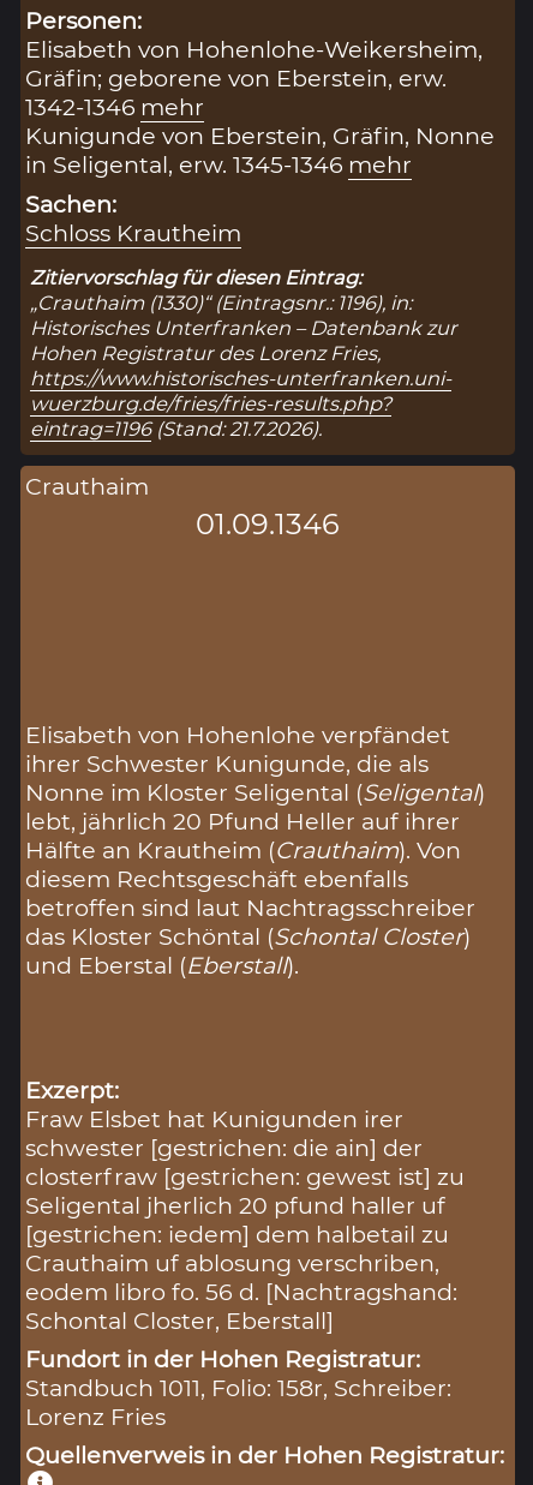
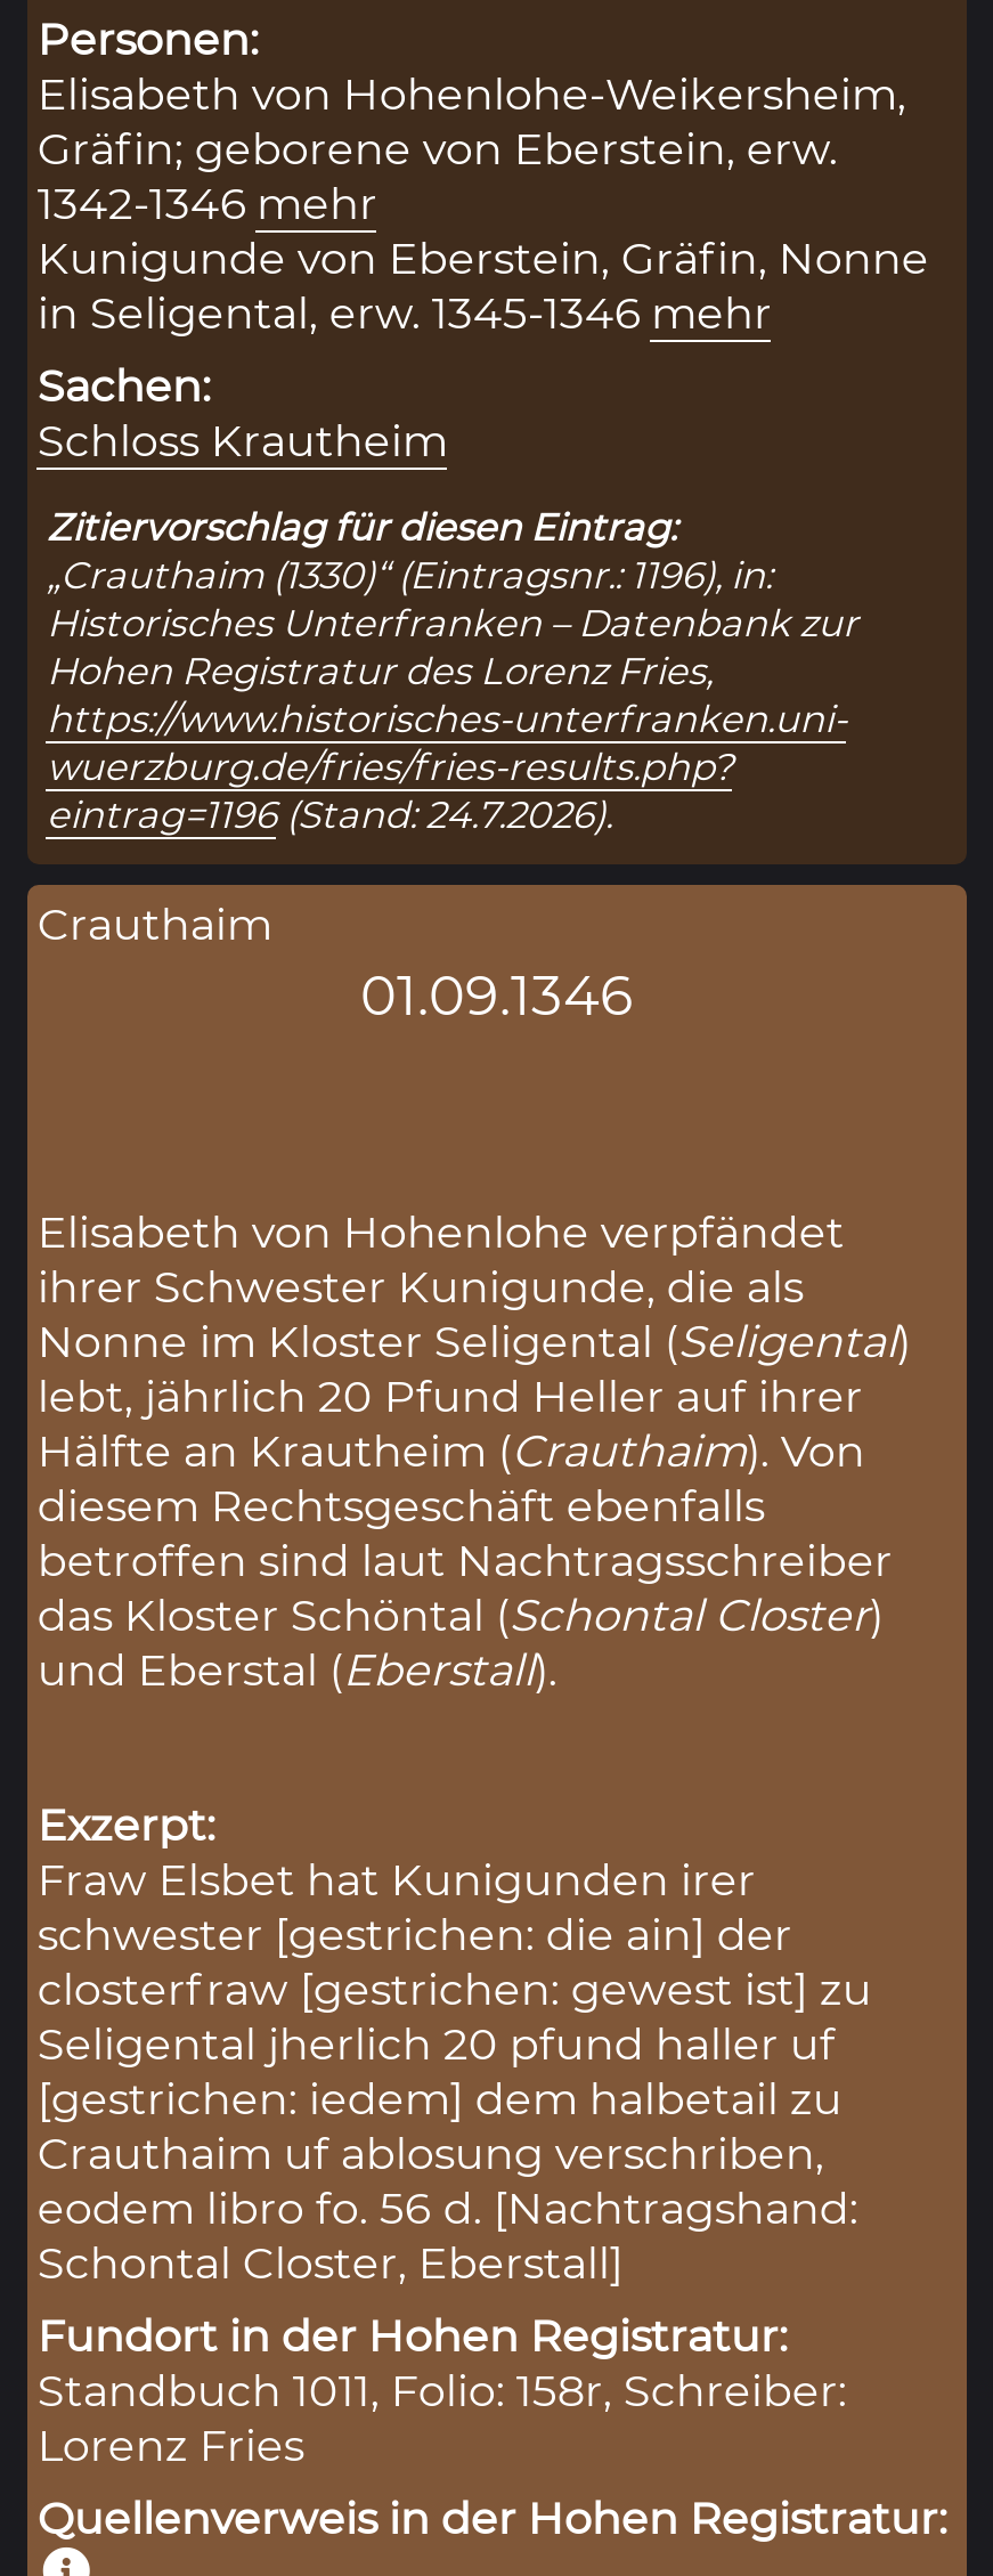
- eintrag=1196(Stand: 21.7.2026).
+ eintrag=1196(Stand: 24.7.2026).
